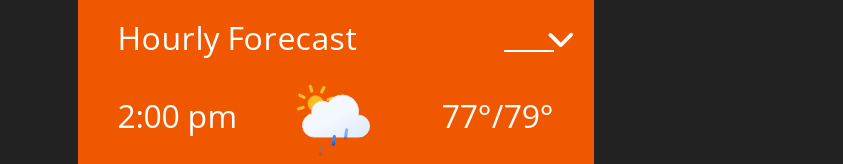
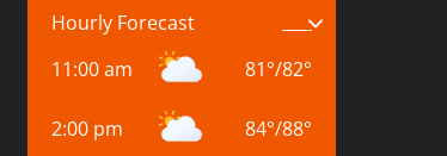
+ 11:00 am
+ 81 ° /82°

- 77°/79°
+ 84°/88°
